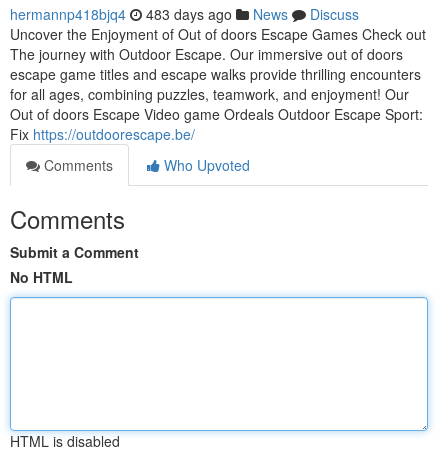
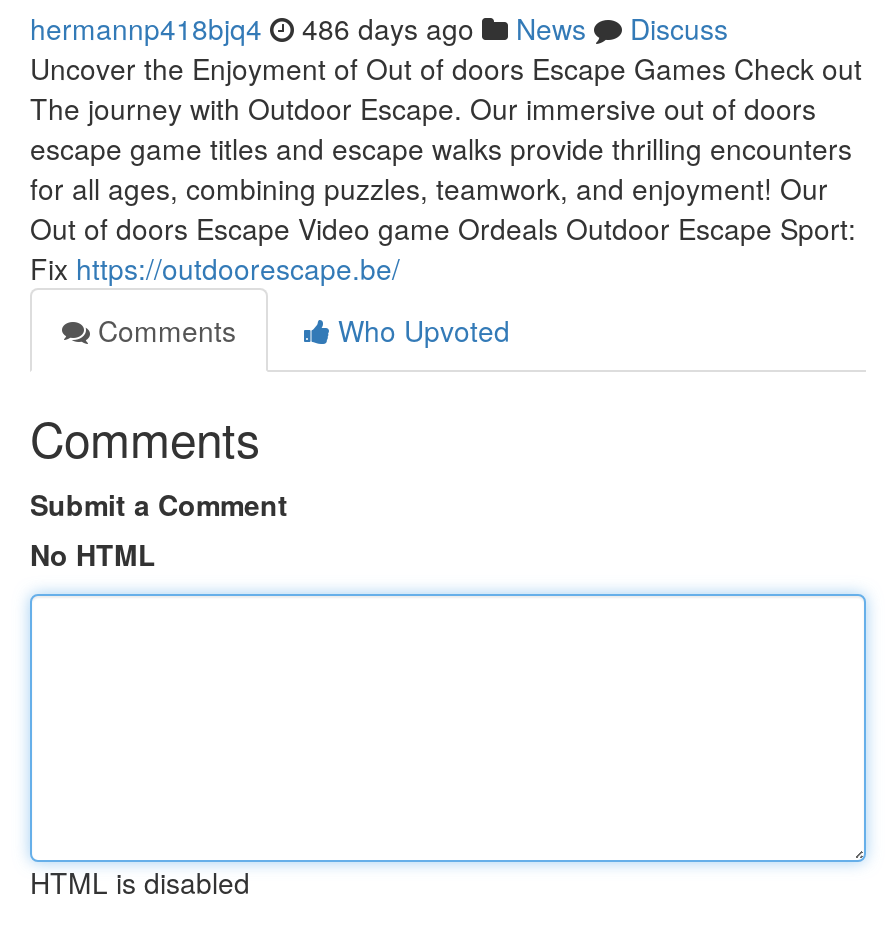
- hermannp418bjq4 483 days ago News Discuss
+ hermannp418bjq4 486 days ago News Discuss
